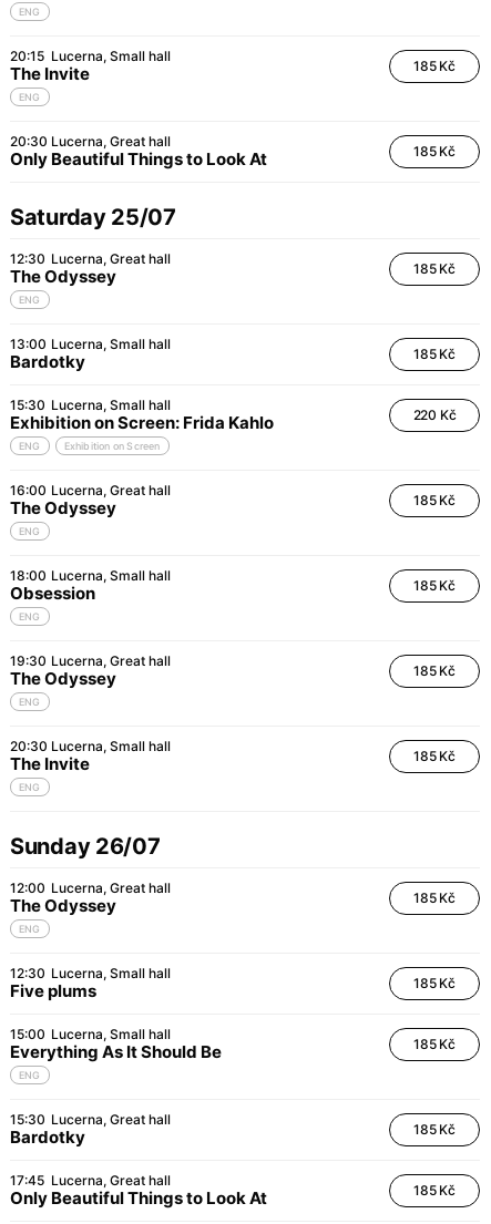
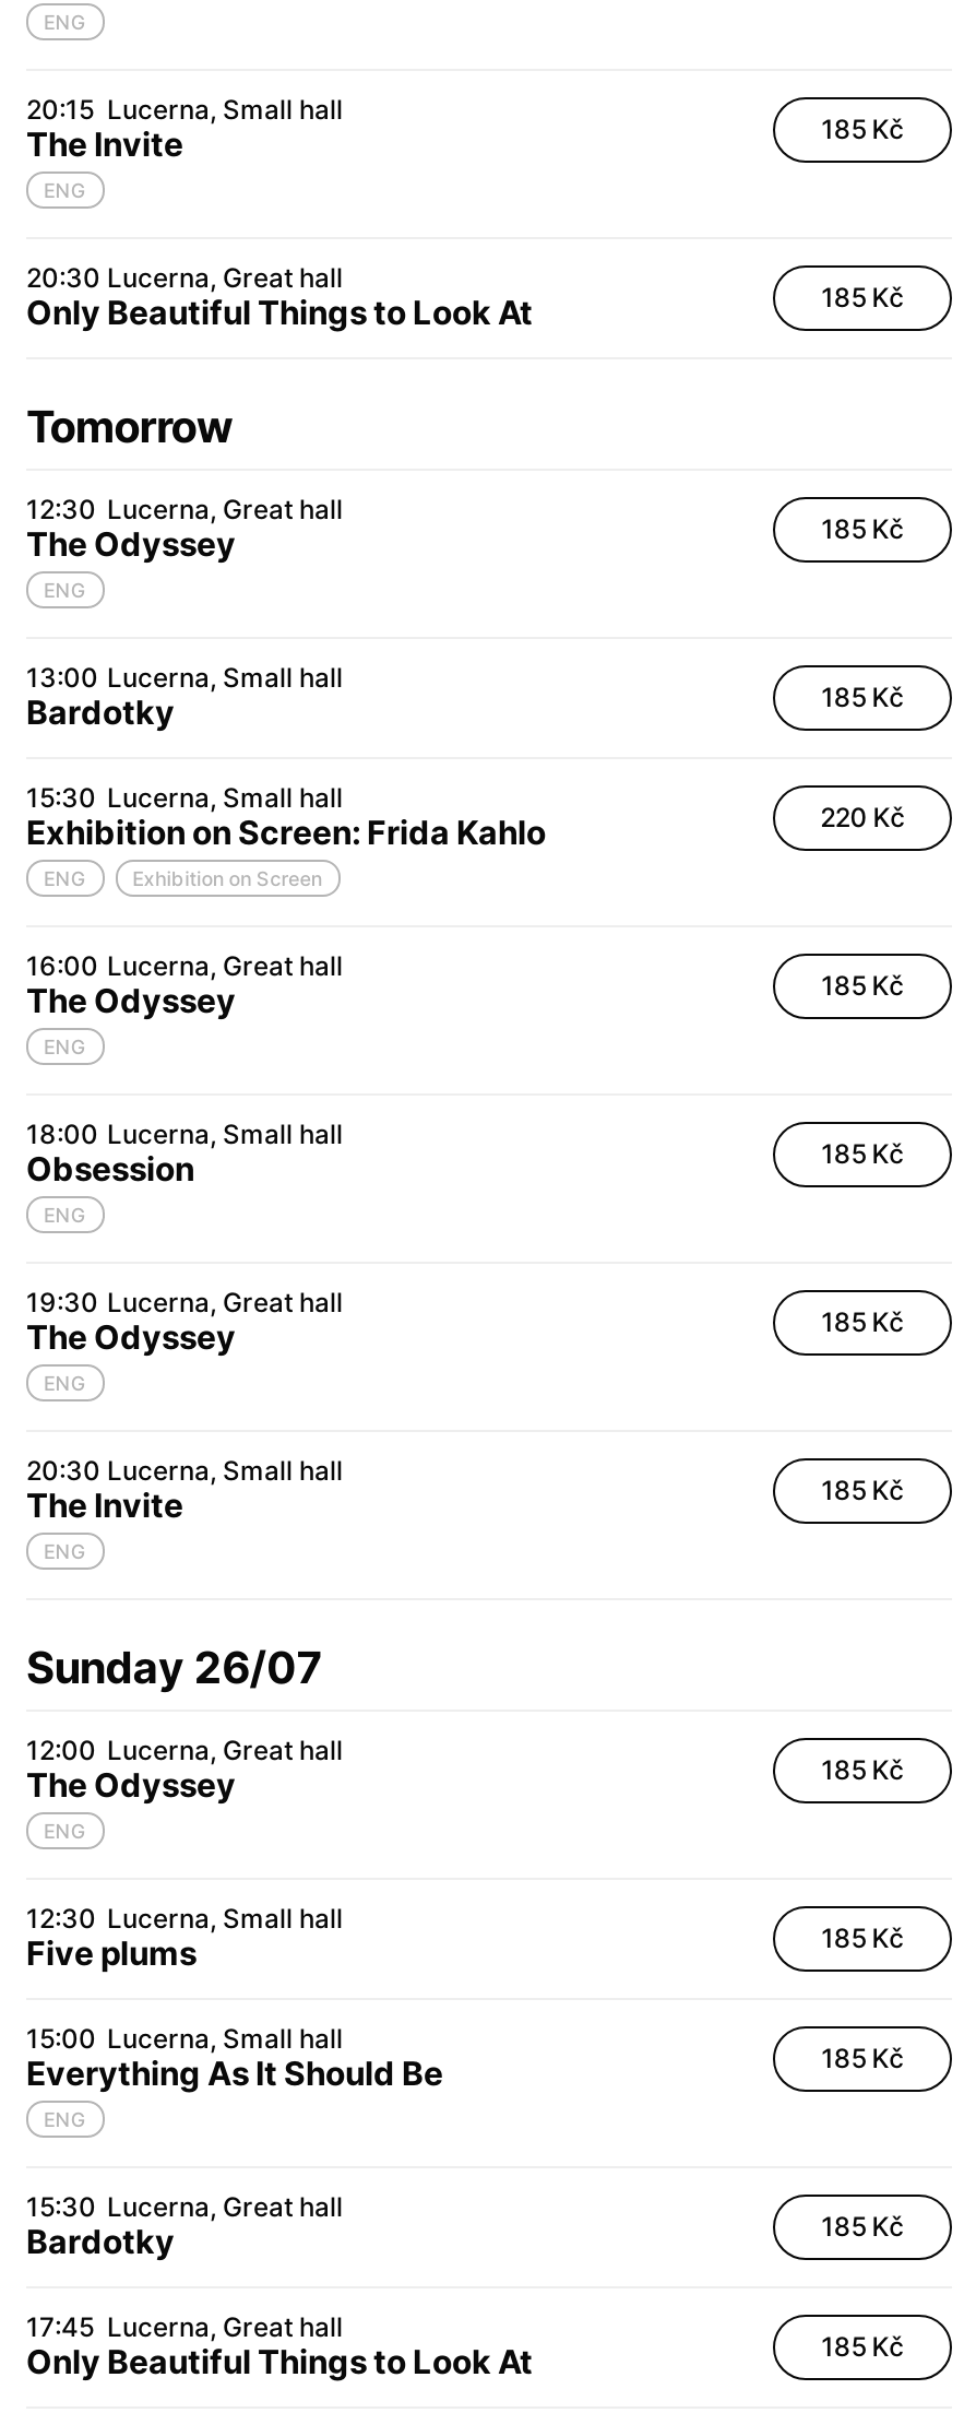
- Saturday 25/07
+ Tomorrow
